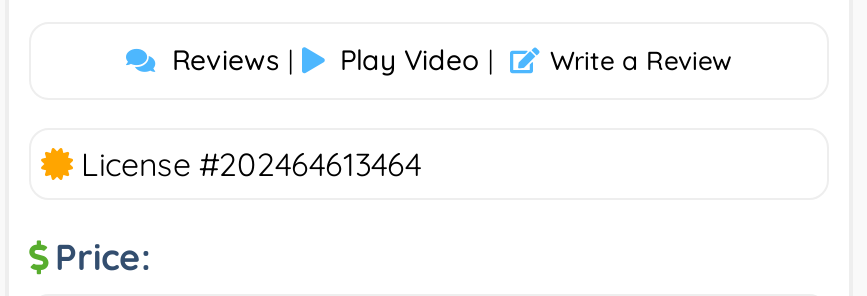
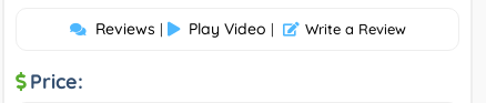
- License #202464613464
